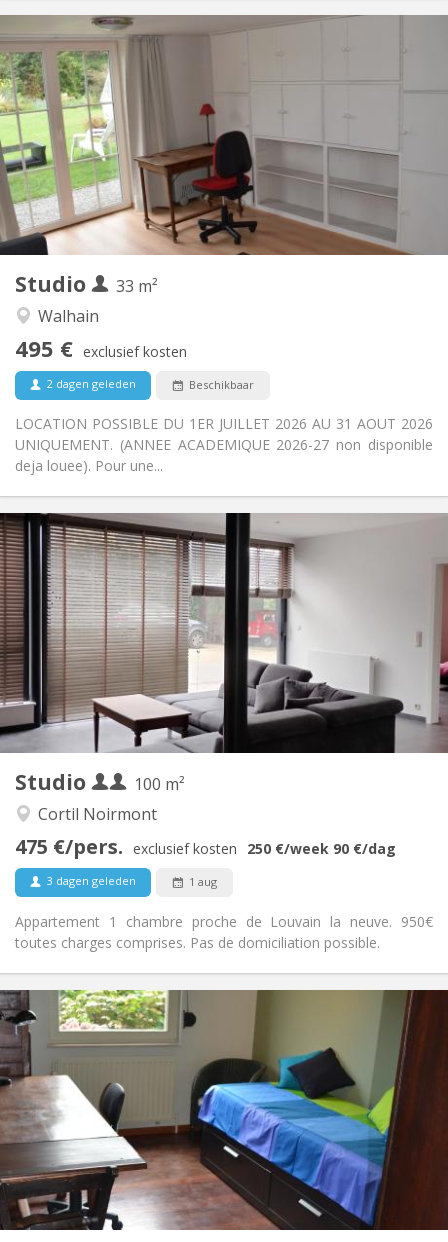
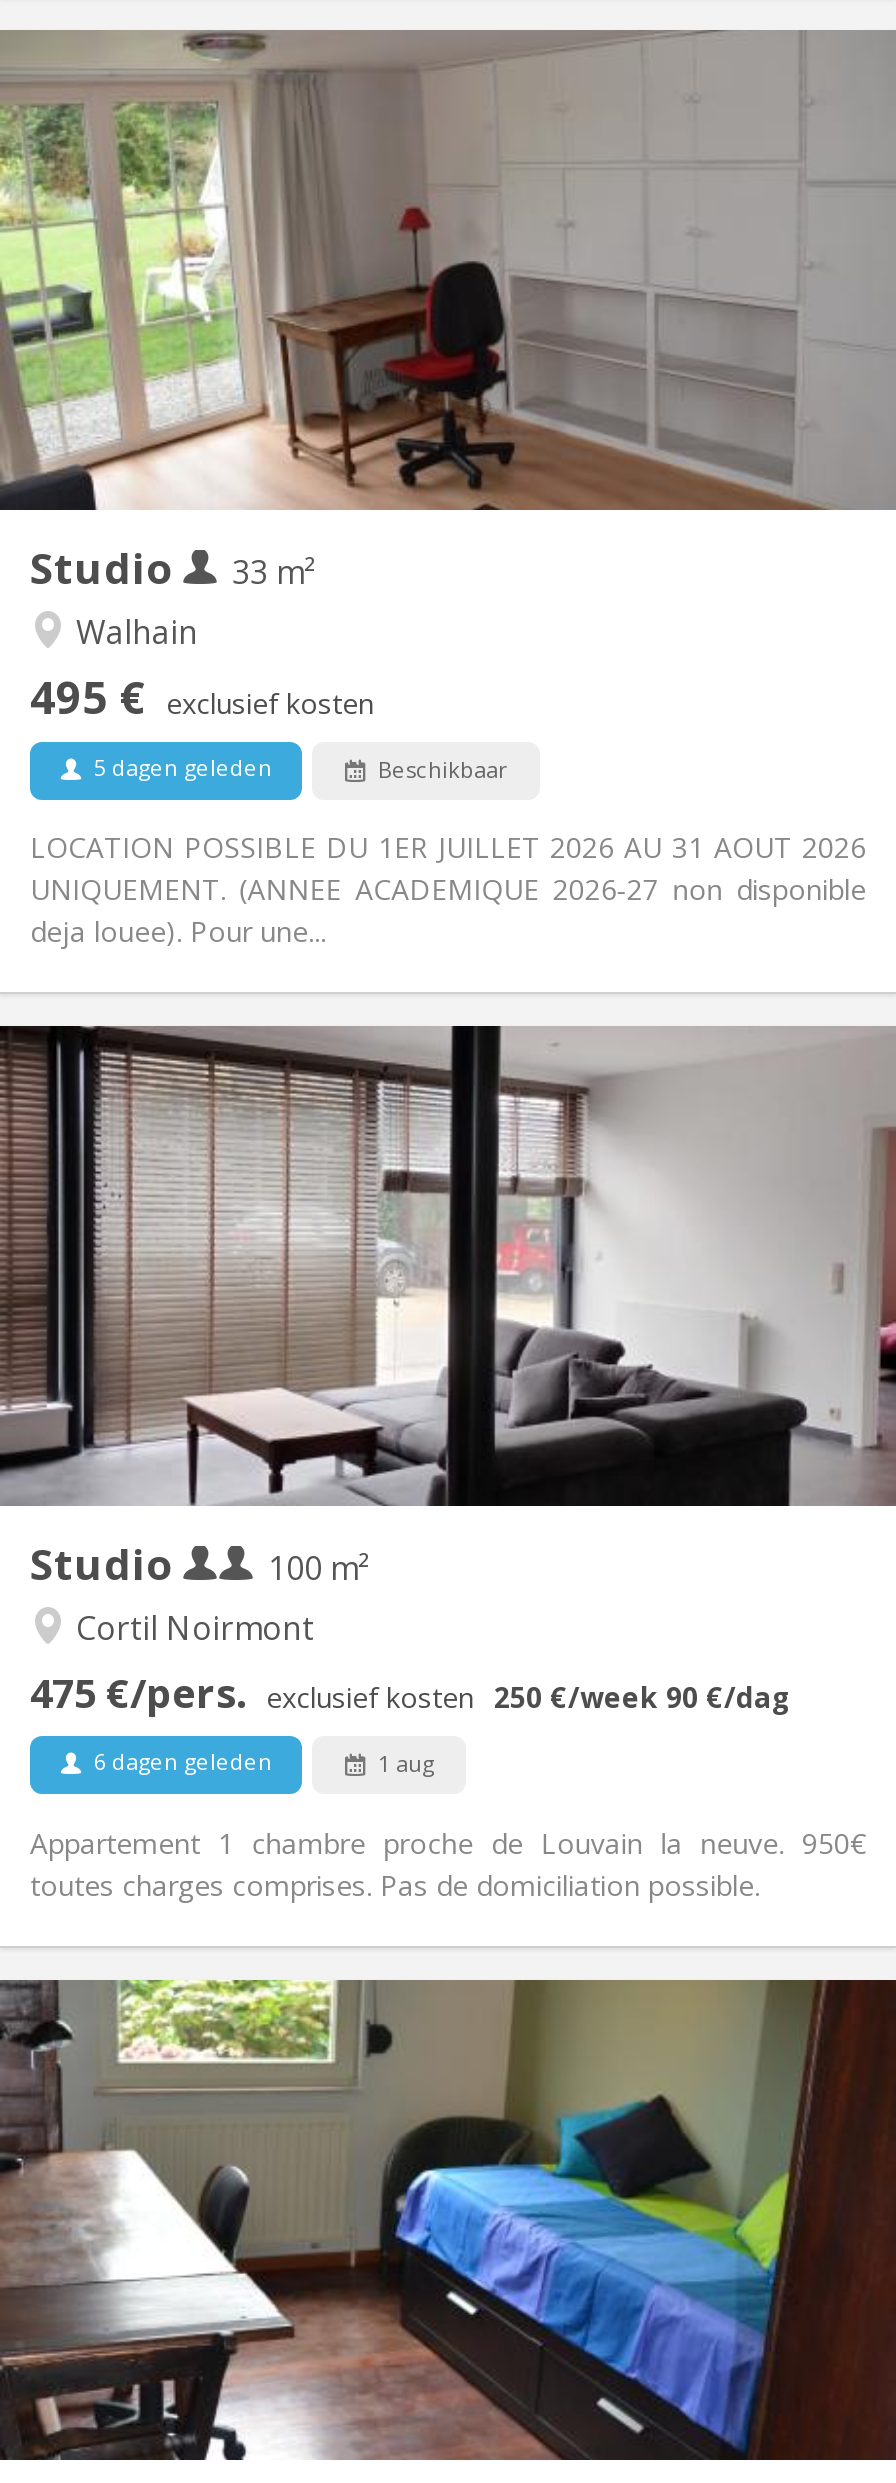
- 2 dagen geleden
+ 5 dagen geleden

- 3 dagen geleden
+ 6 dagen geleden
